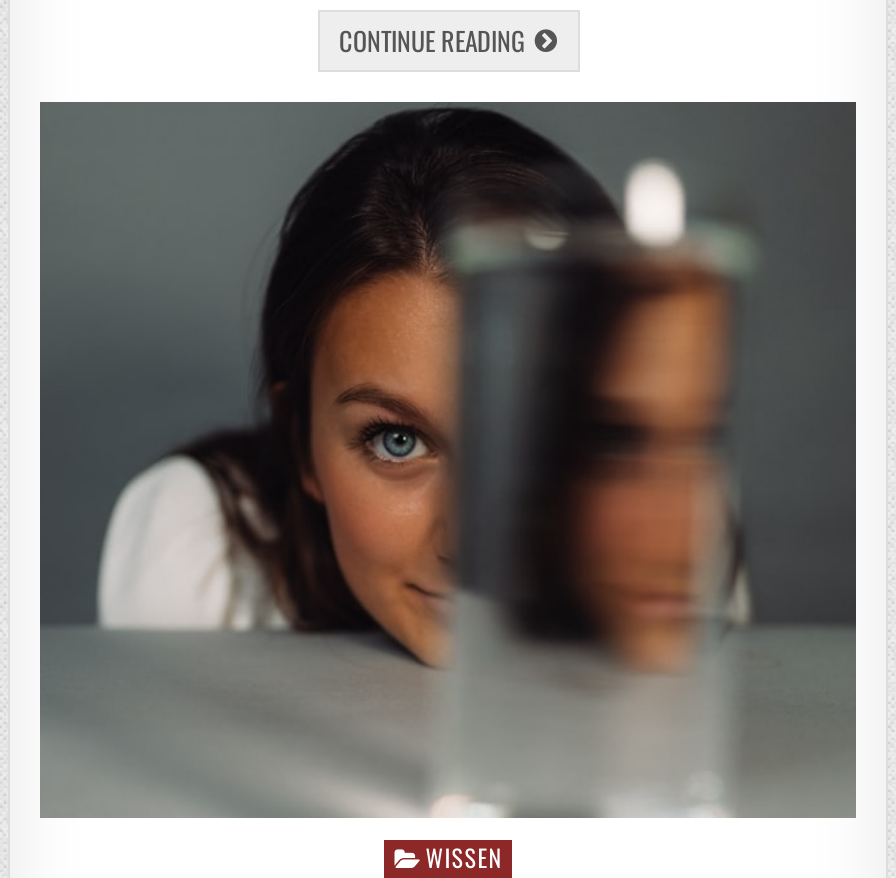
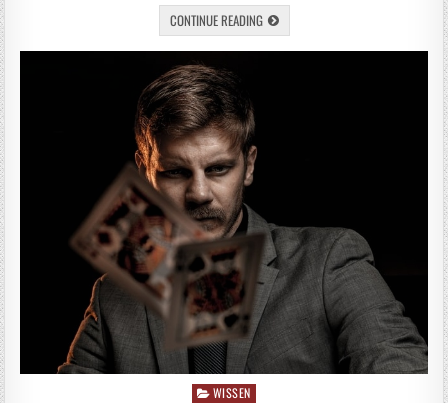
- [image]
+ [image]
